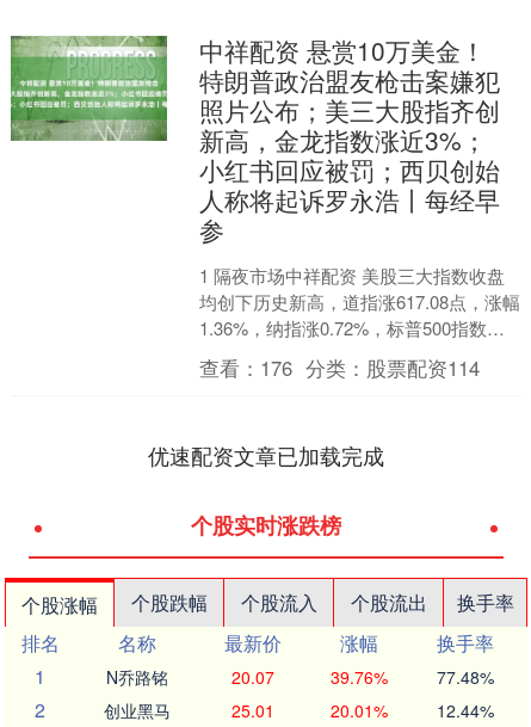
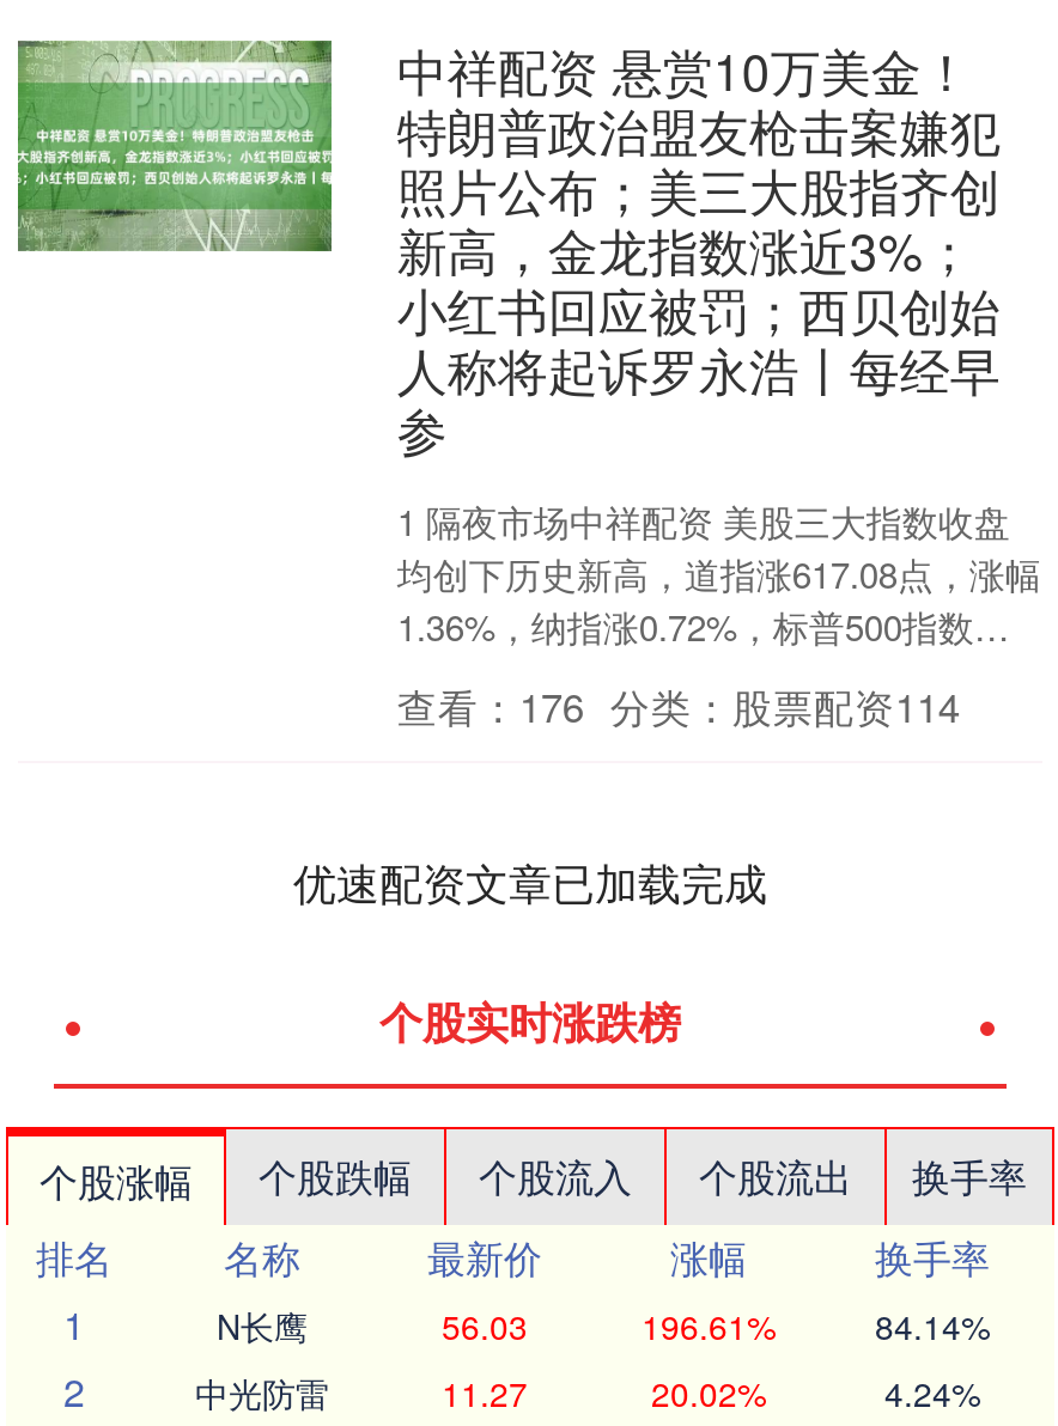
- N乔路铭
- 20.07
- 39.76%
- 77.48%
+ N长鹰
+ 56.03
+ 196.61%
+ 84.14%

- 创业黑马
- 25.01
- 20.01%
- 12.44%
+ 中光防雷
+ 11.27
+ 20.02%
+ 4.24%
